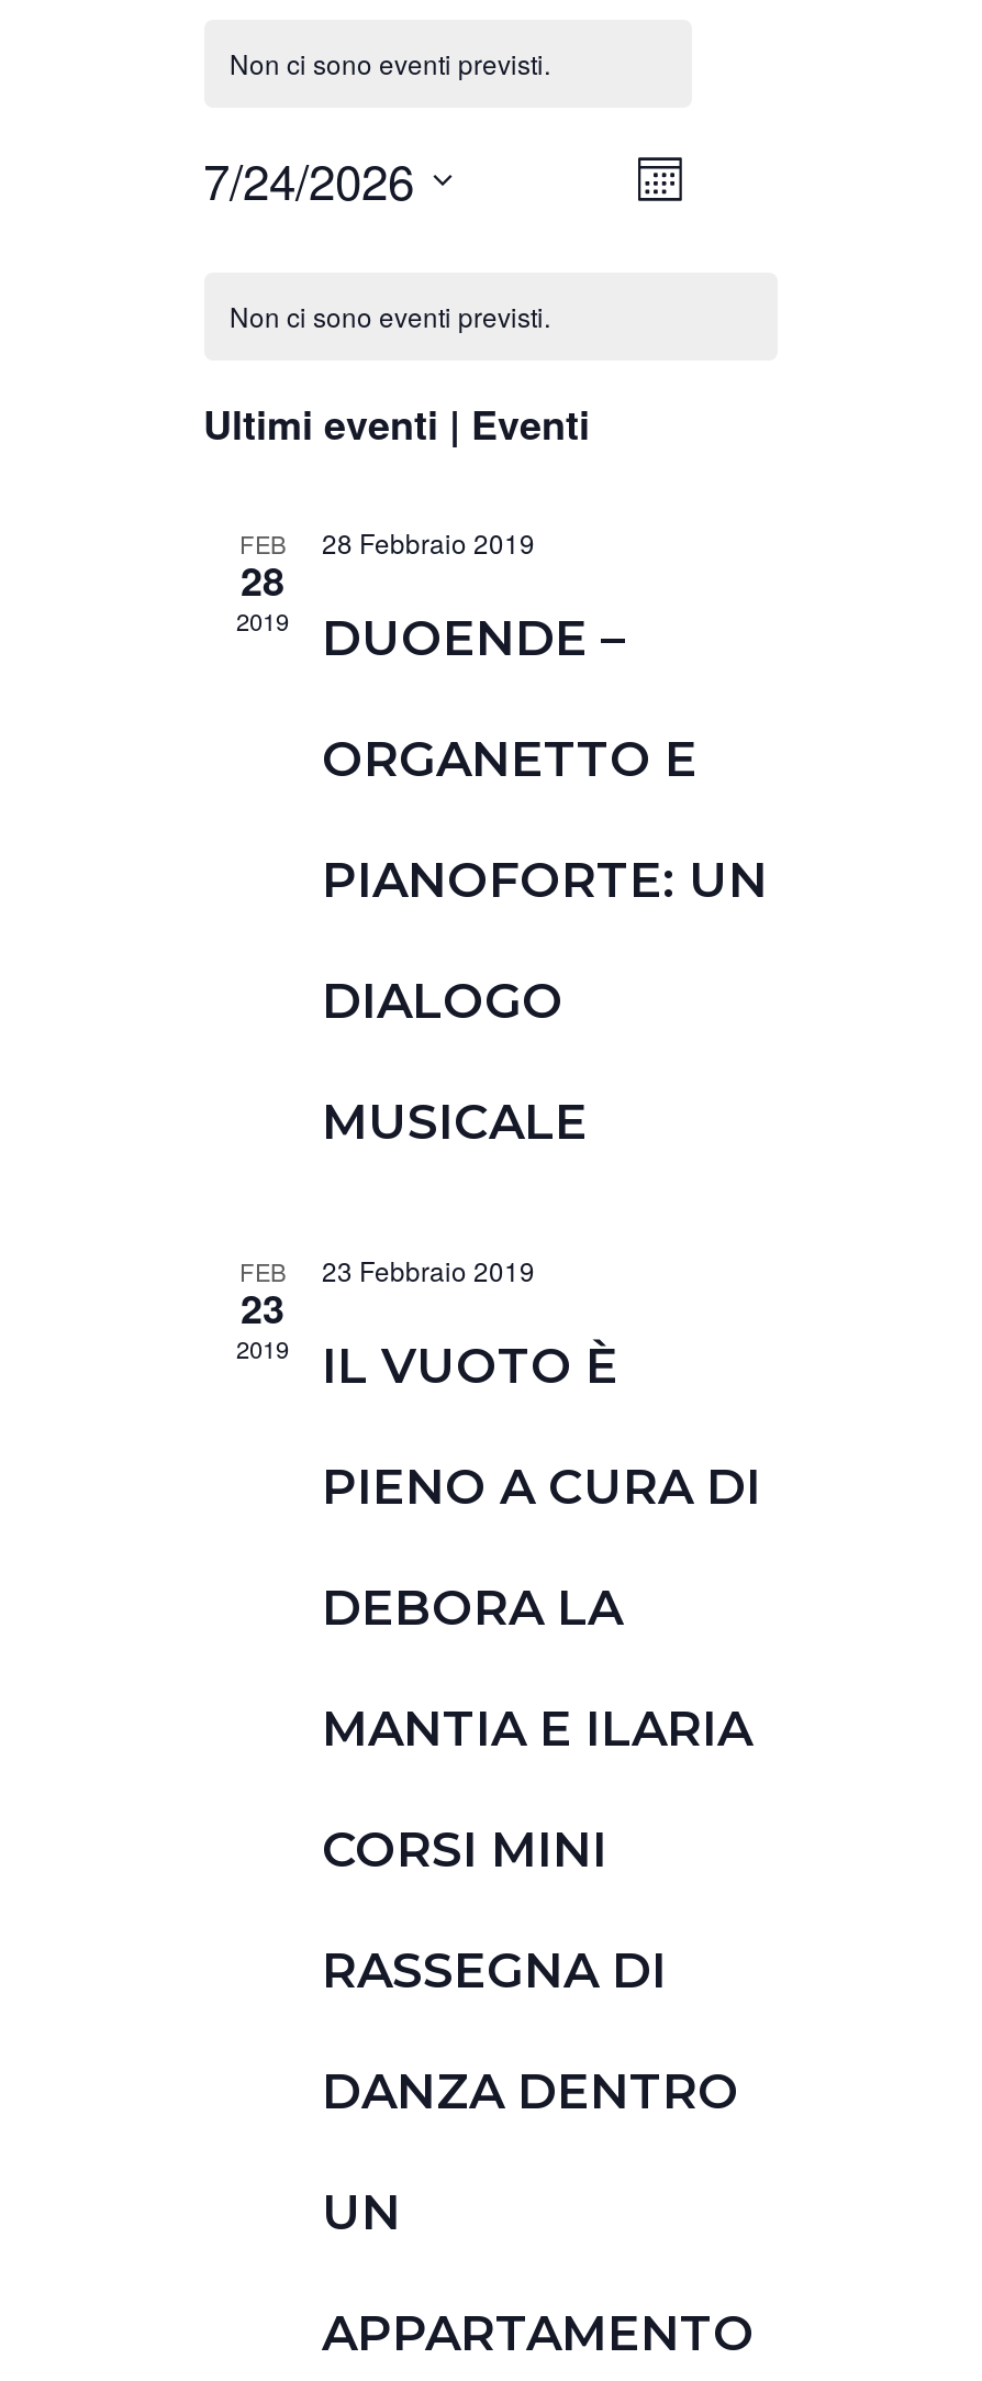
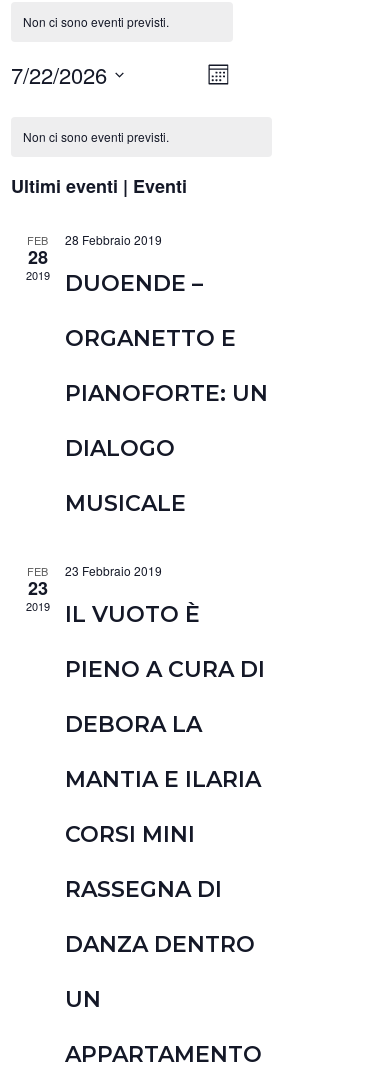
- 7/24/2026
+ 7/22/2026
